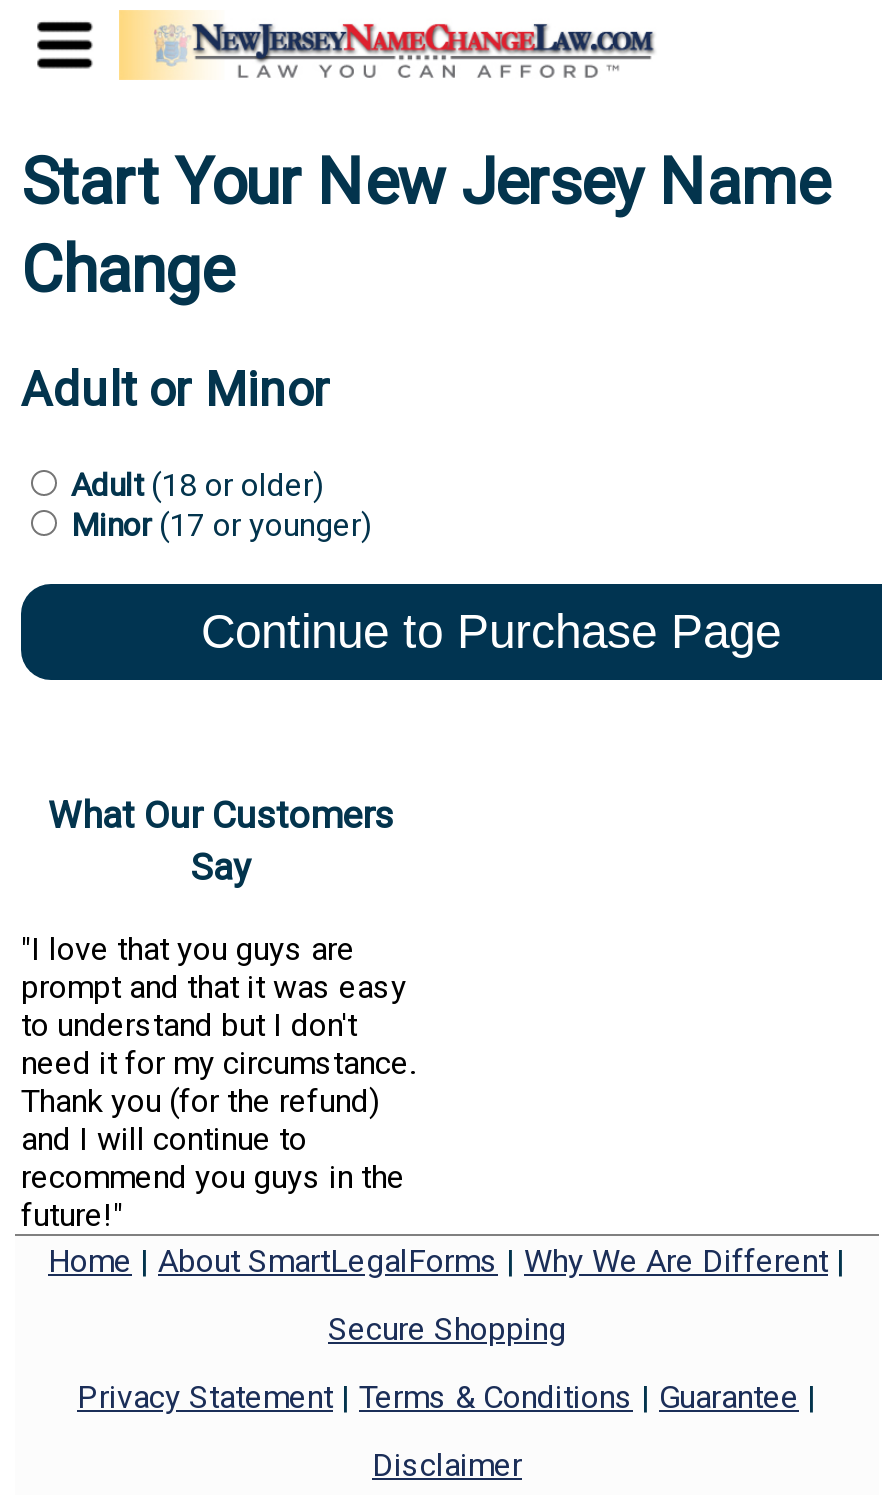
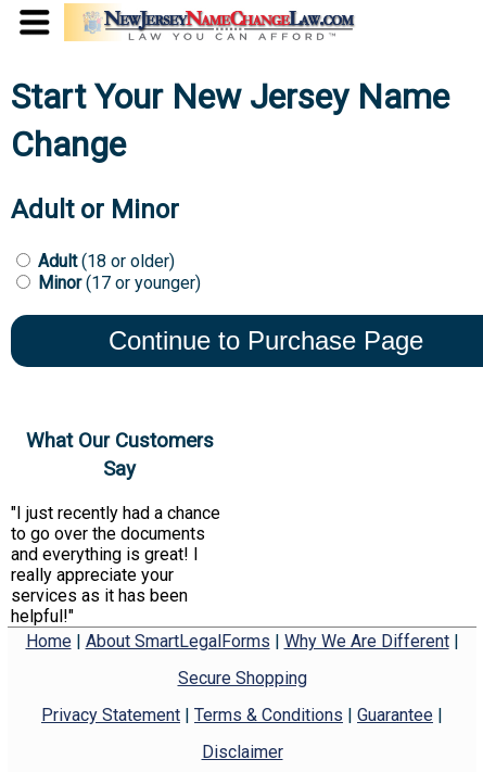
- "I love that you guys are
- prompt and that it was easy
- to understand but I don't
- need it for my circumstance.
- Thank you (for the refund)
- and I will continue to
- recommend you guys in the
- future!"
+ "I just recently had a chance
+ to go over the documents
+ and everything is great! I
+ really appreciate your
+ services as it has been
+ helpful!"
